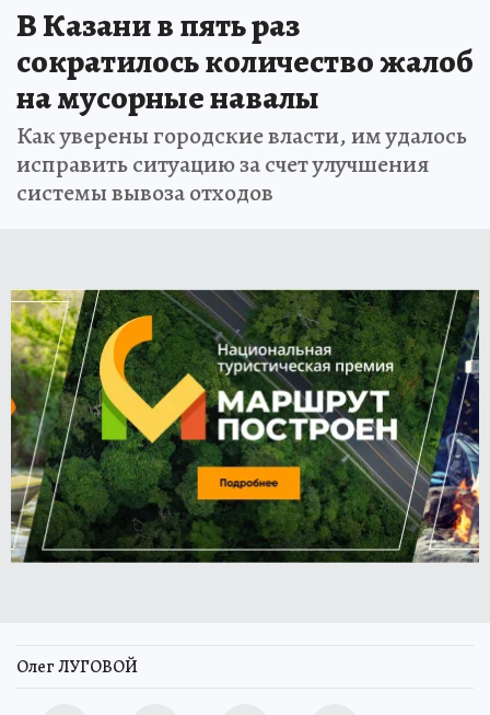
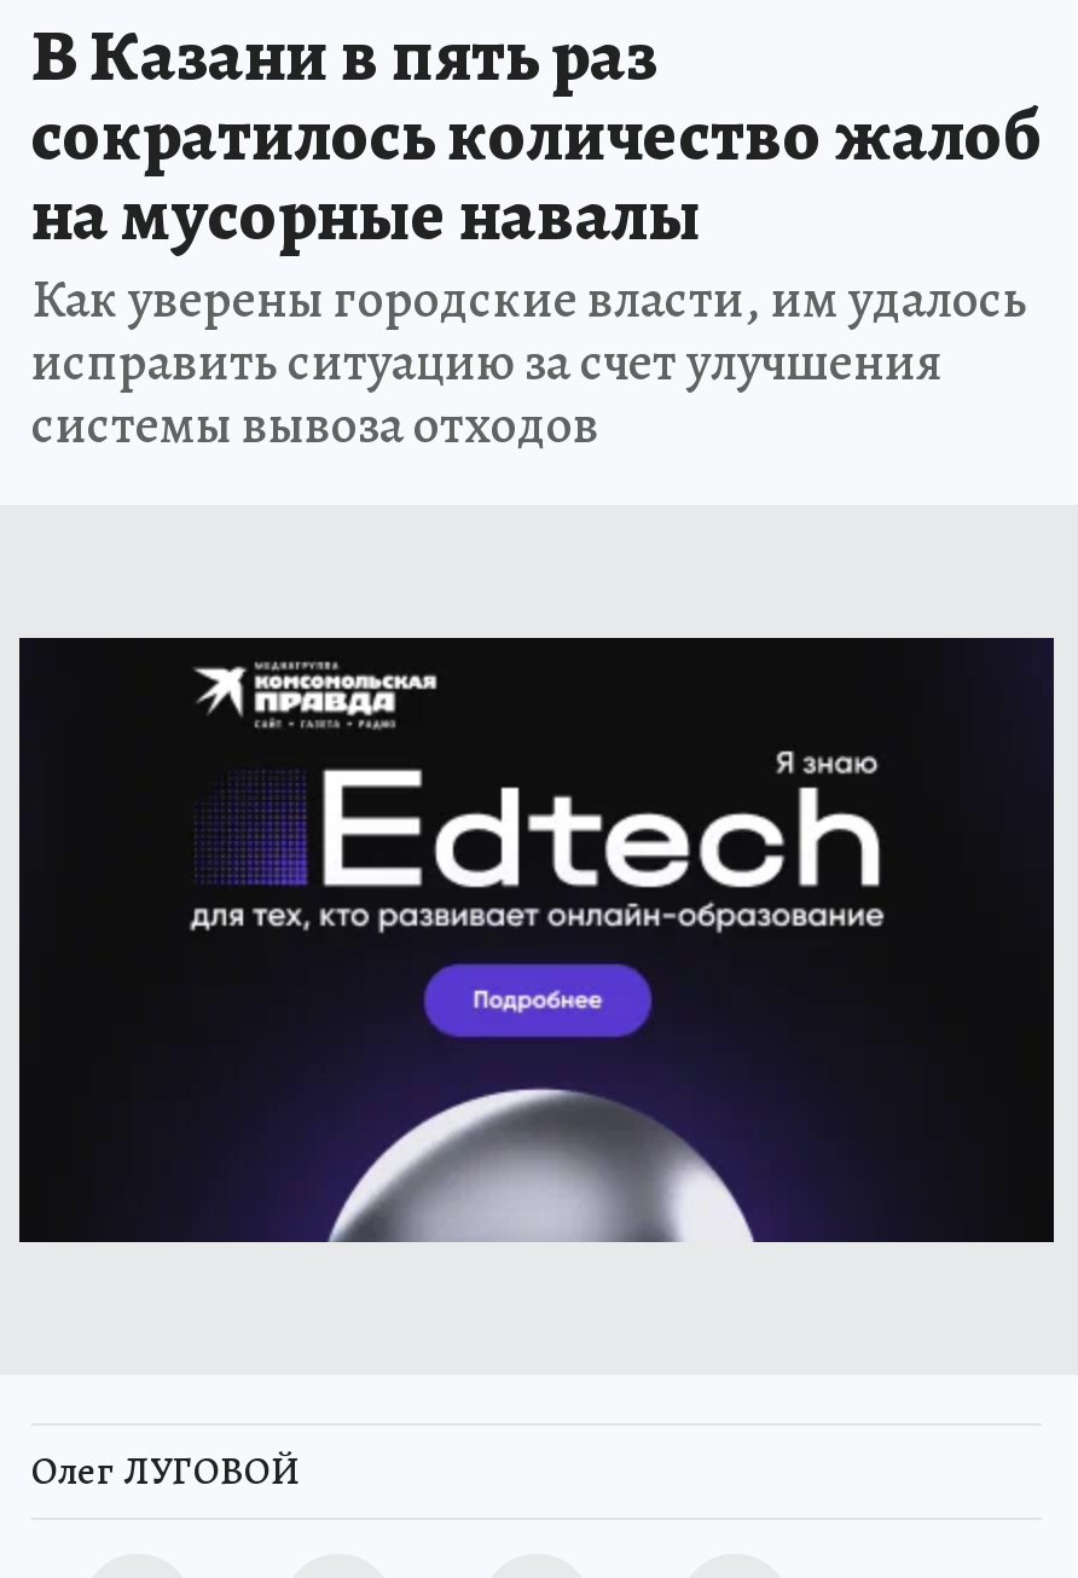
- [image]
+ [image]
